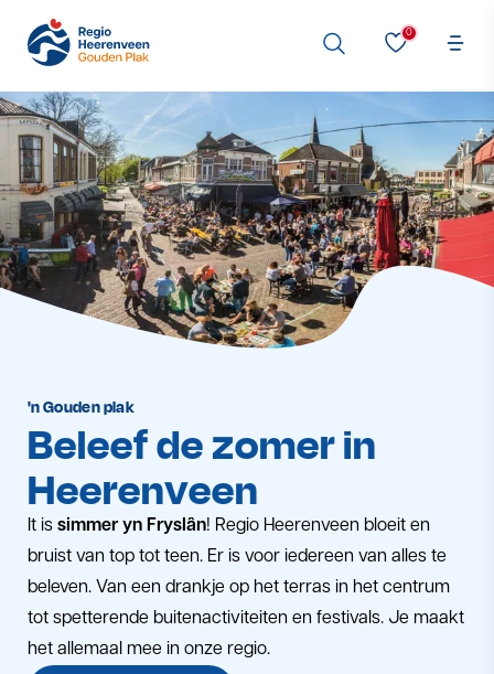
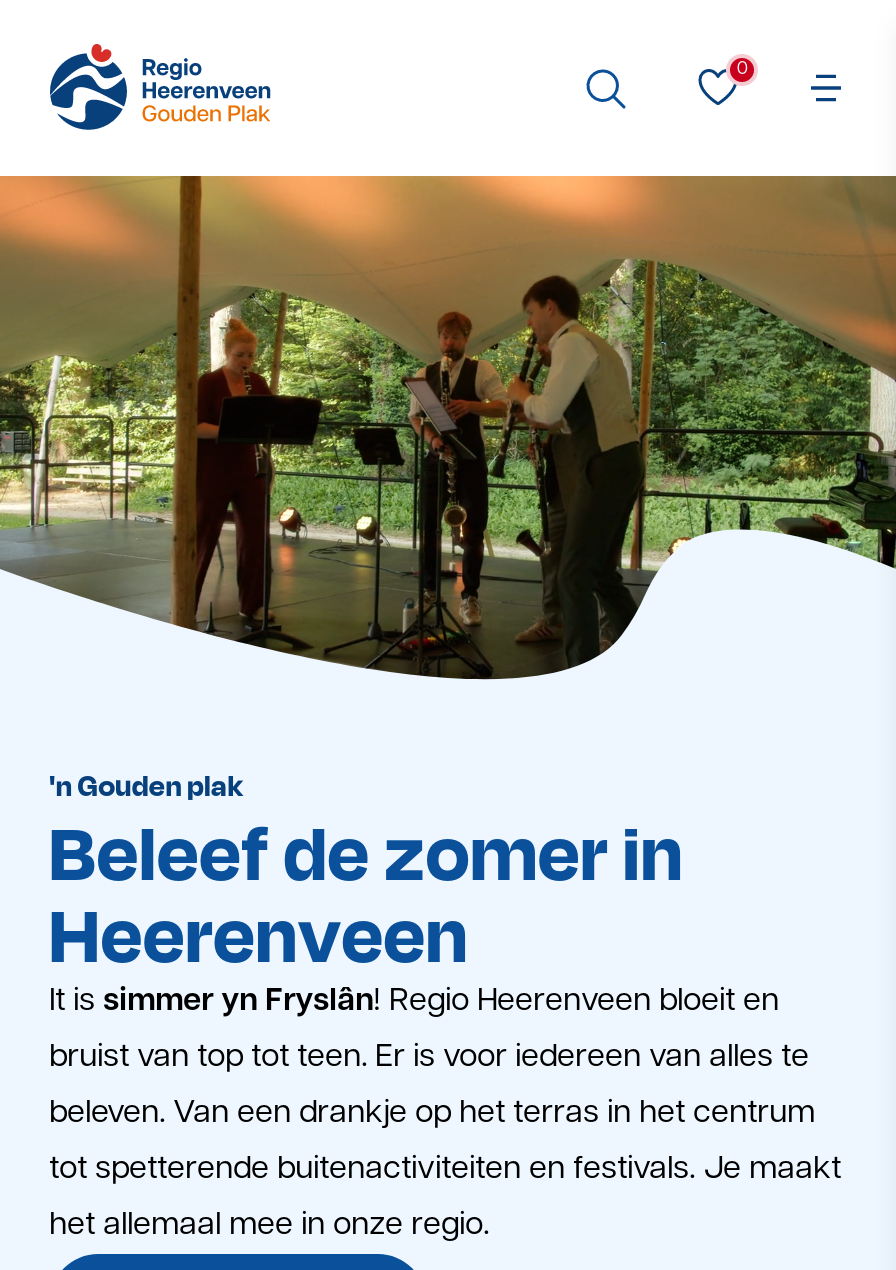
- [image]
+ [image]
